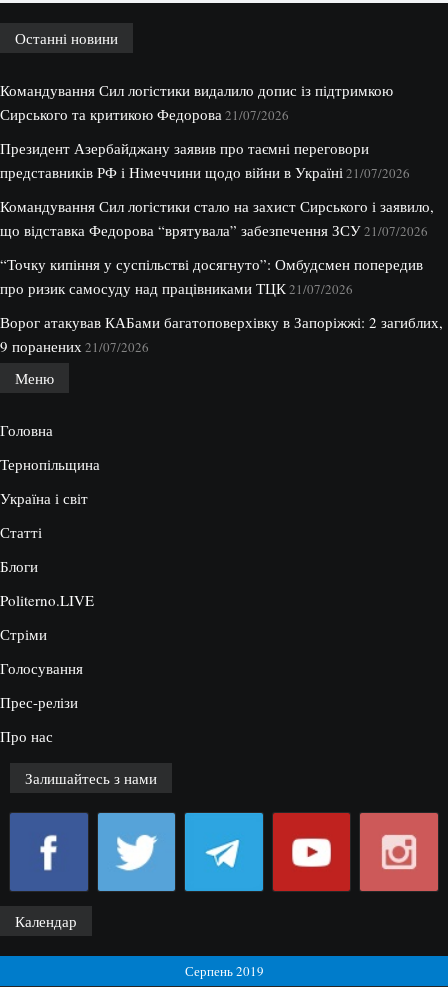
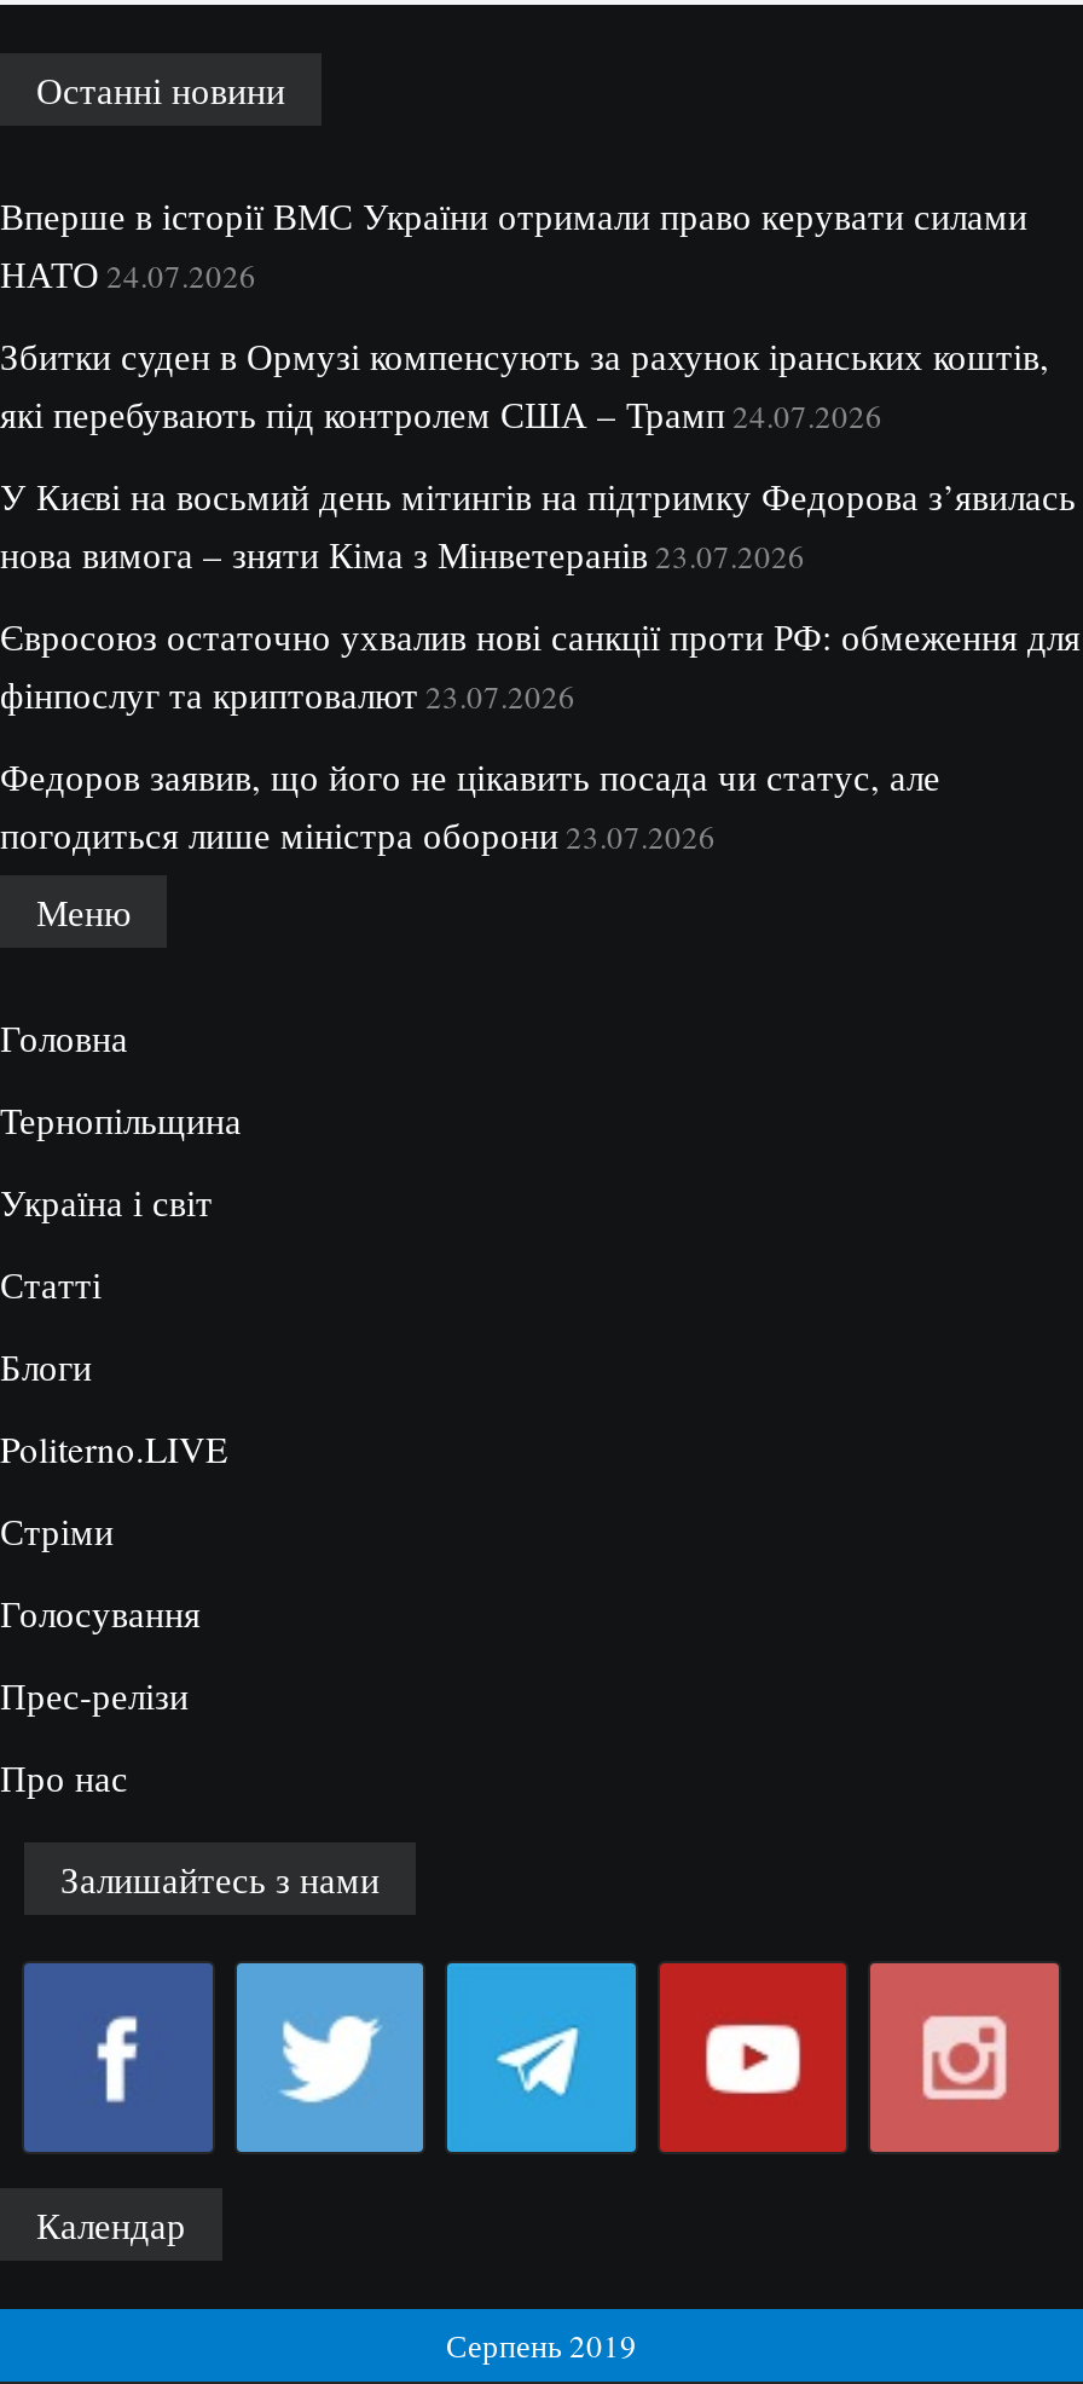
- Командування Сил логістики видалило допис із підтримкою
- Сирського та критикою Федорова 21/07/2026
+ Вперше в історії ВМС України отримали право керувати силами
+ НАТО 24.07.2026

- Президент Азербайджану заявив про таємні переговори
- представників РФ і Німеччини щодо війни в Україні 21/07/2026
+ Збитки суден в Ормузі компенсують за рахунок іранських коштів,
+ які перебувають під контролем США – Трамп 24.07.2026

- Командування Сил логістики стало на захист Сирського і заявило,
- що відставка Федорова “врятувала” забезпечення ЗСУ 21/07/2026
+ У Києві на восьмий день мітингів на підтримку Федорова з’явилась
+ нова вимога – зняти Кіма з Мінветеранів 23.07.2026

- “Точку кипіння у суспільстві досягнуто”: Омбудсмен попередив
- про ризик самосуду над працівниками ТЦК 21/07/2026
+ Євросоюз остаточно ухвалив нові санкції проти РФ: обмеження для
+ фінпослуг та криптовалют 23.07.2026

- Ворог атакував КАБами багатоповерхівку в Запоріжжі: 2 загиблих,
- 9 поранених 21/07/2026
+ Федоров заявив, що його не цікавить посада чи статус, але
+ погодиться лише міністра оборони 23.07.2026
